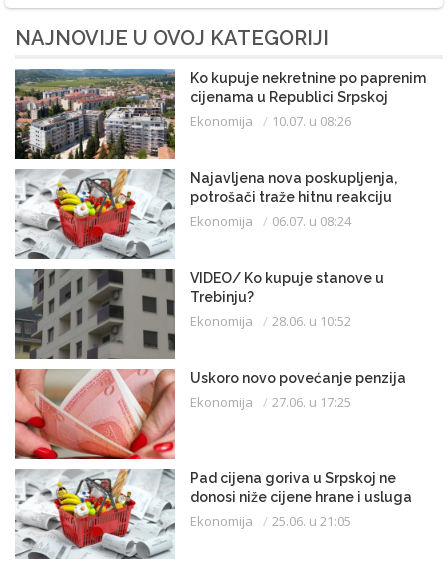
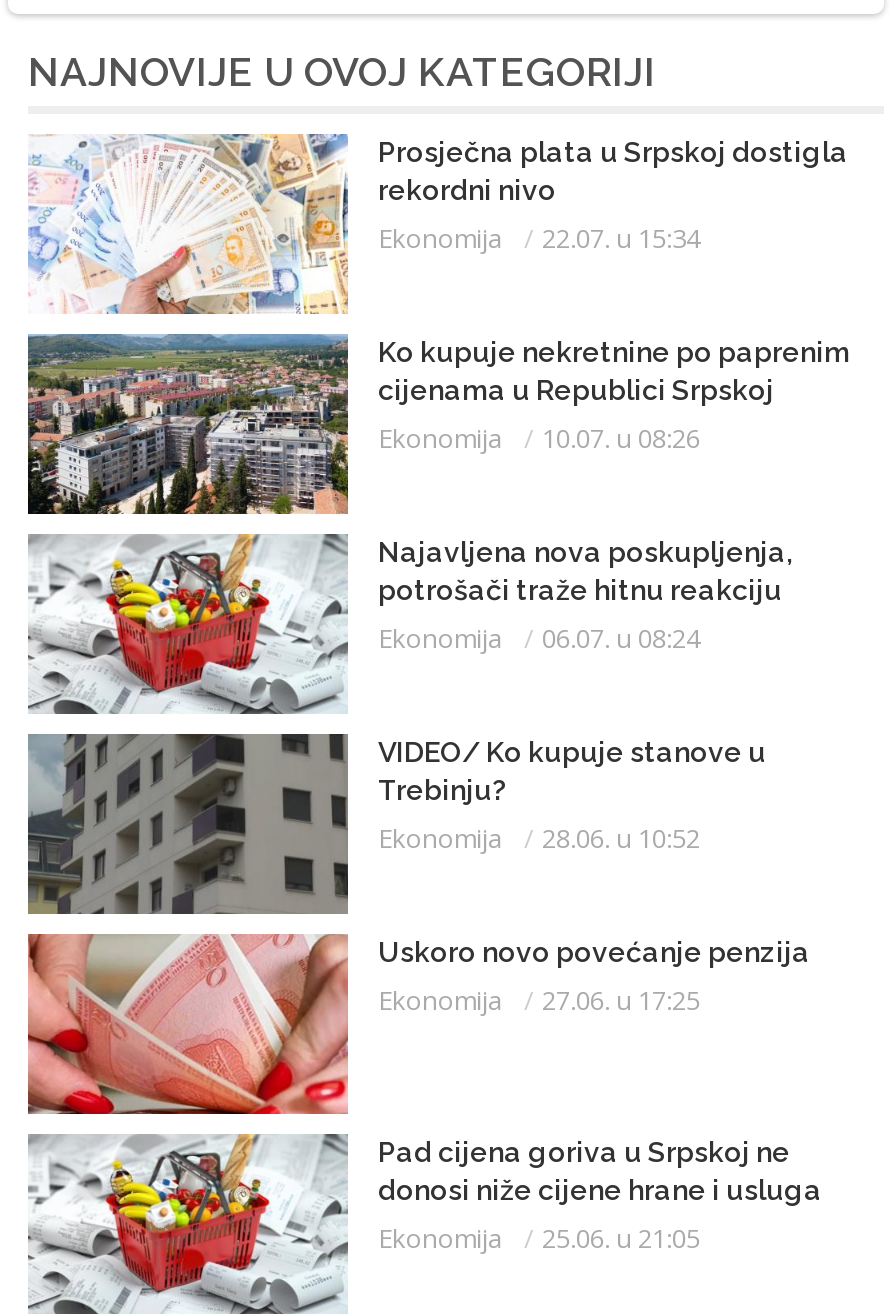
+ [image]
+ Prosječna plata u Srpskoj dostigla
+ rekordni nivo
+ Ekonomija
+ 22.07. u 15:34
